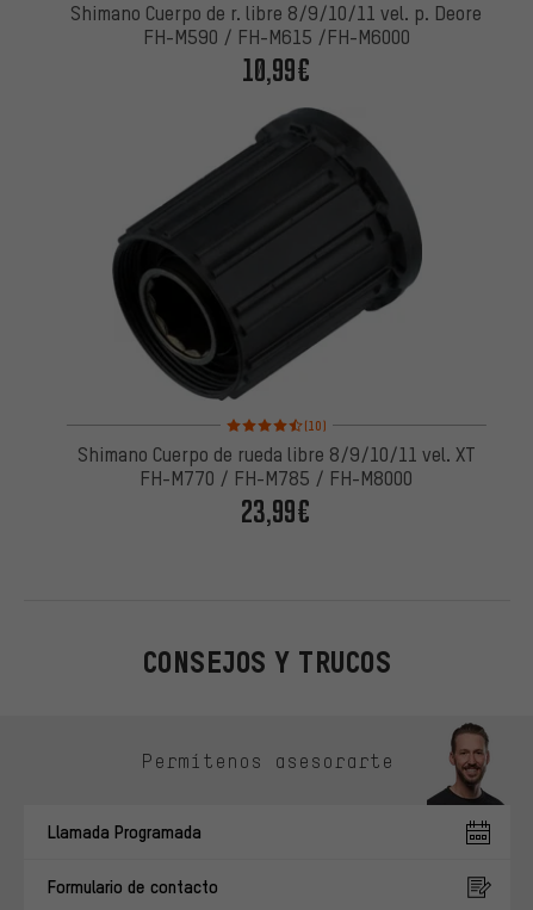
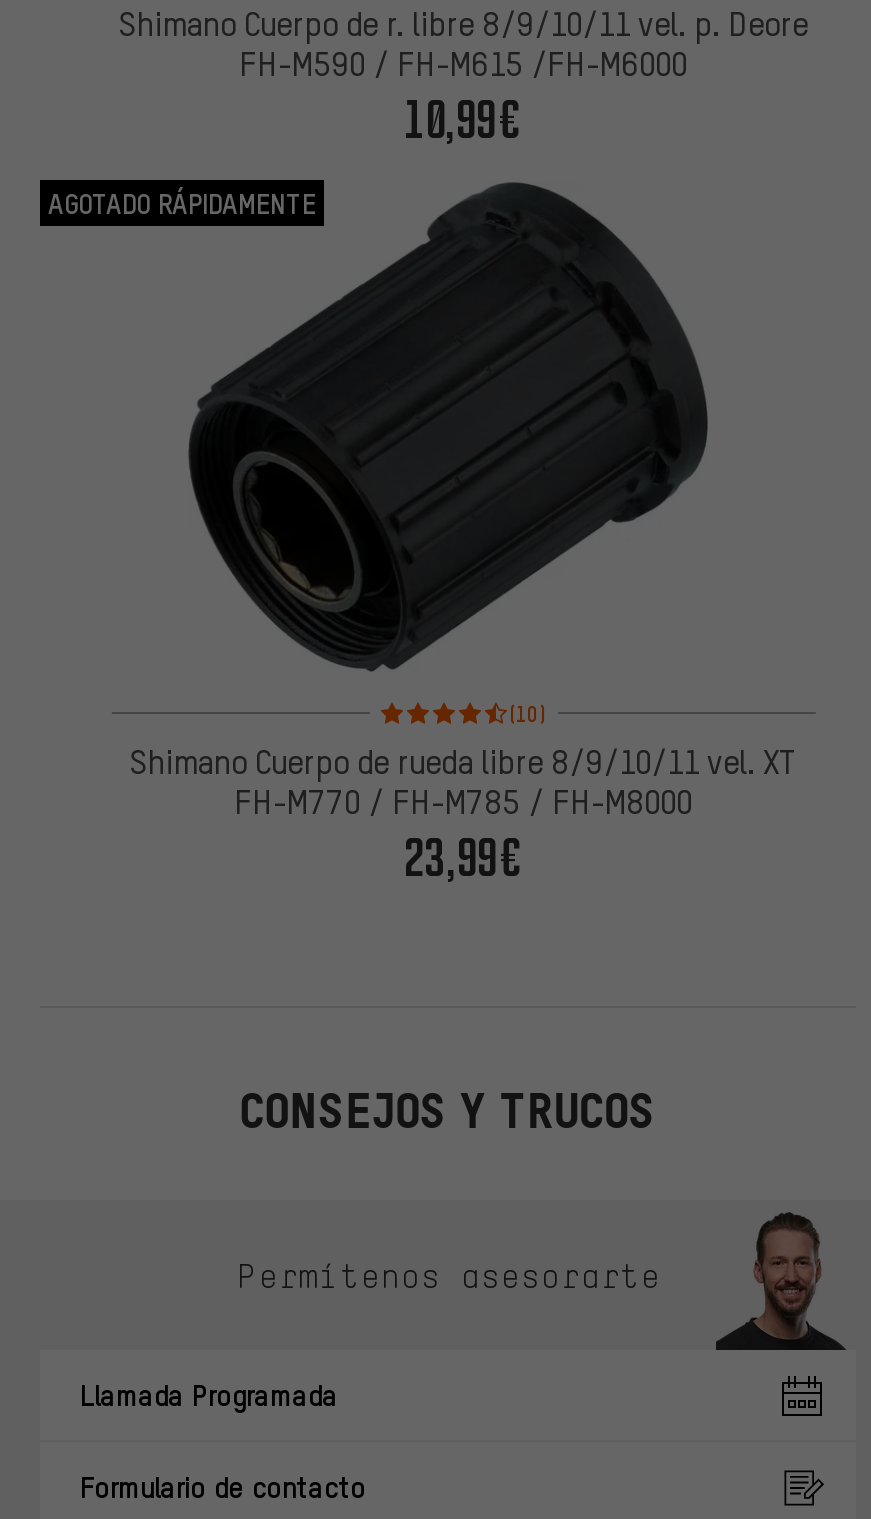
+ AGOTADO RÁPIDAMENTE
